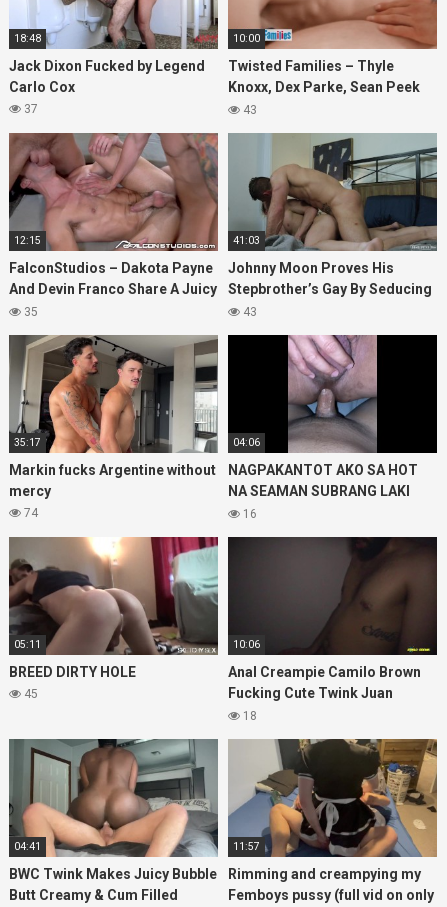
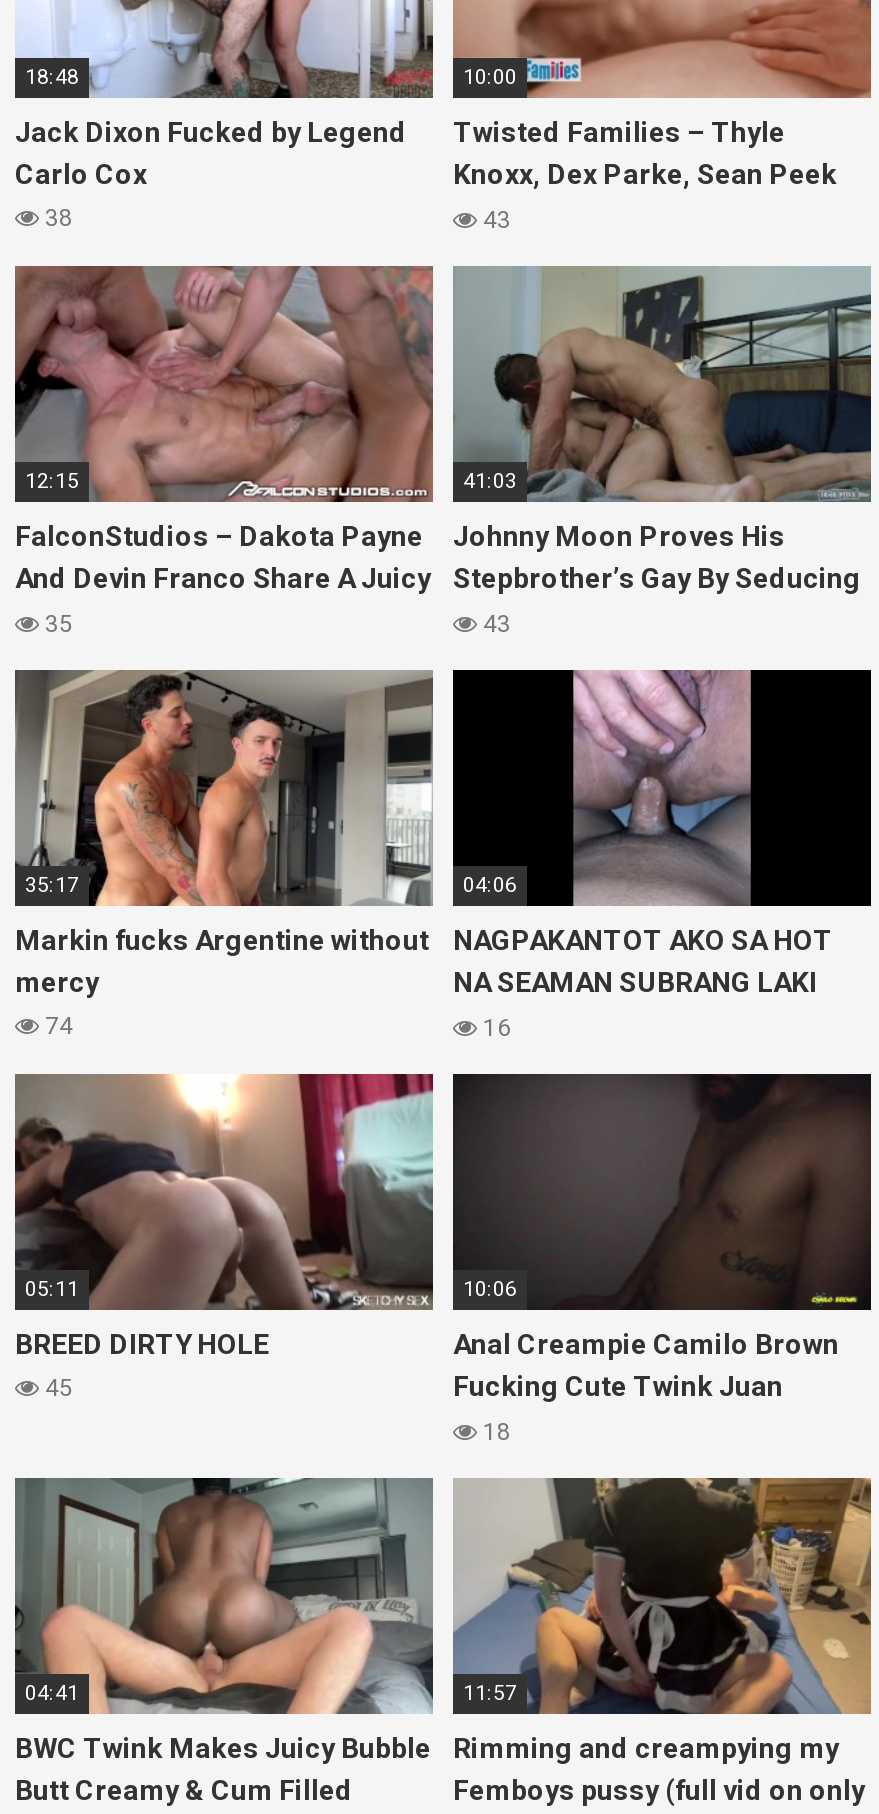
- 37
+ 38
